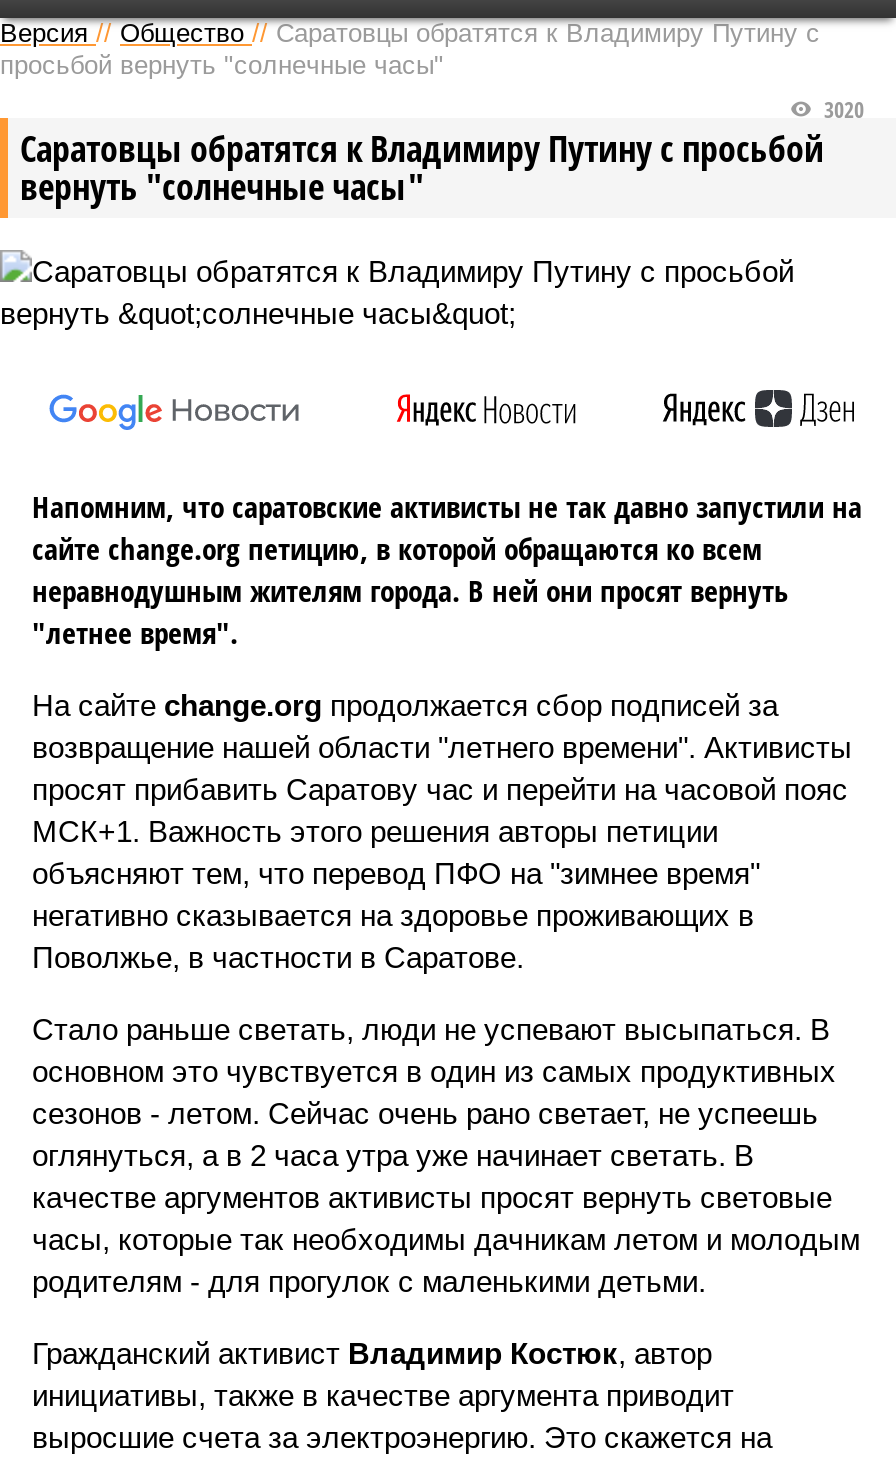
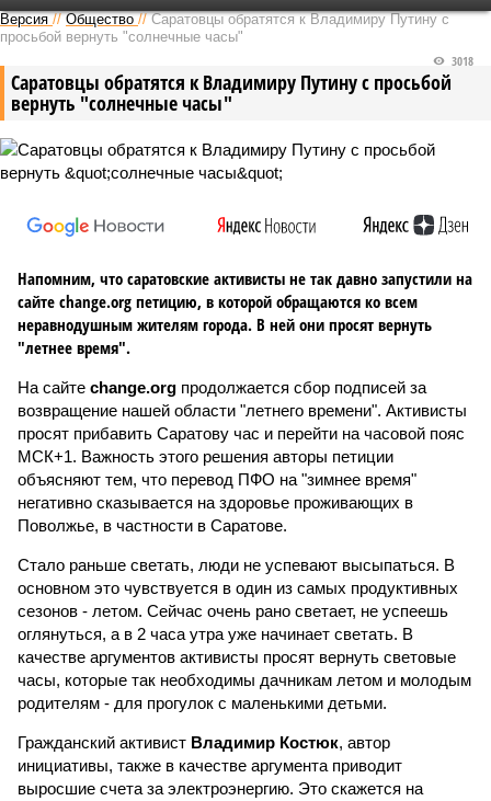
- 3020
+ 3018
